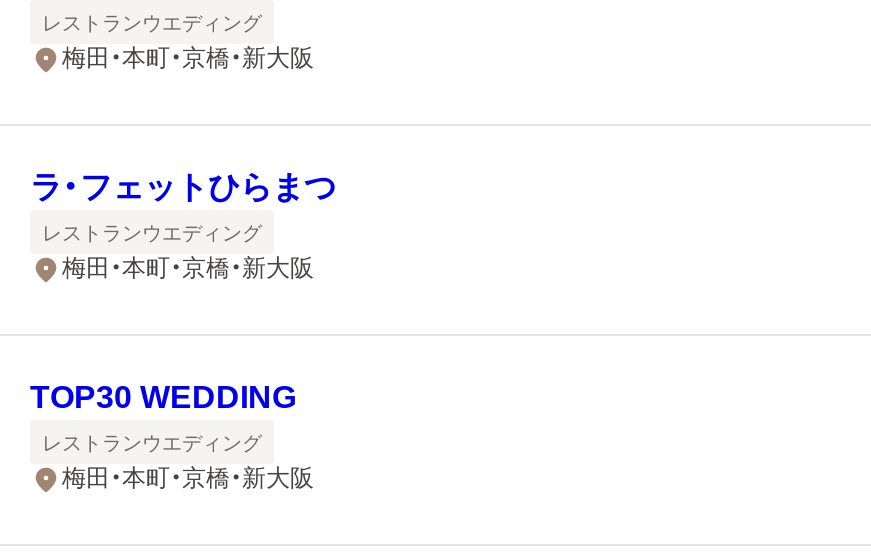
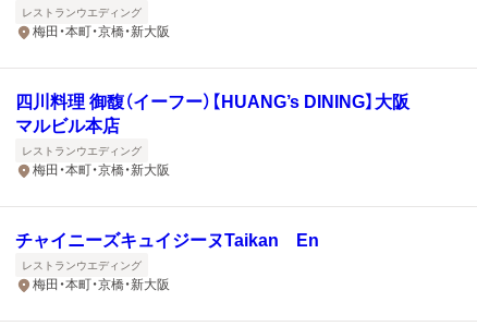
- ラ・フェットひらまつ
+ 四川料理 御馥（イーフー）【HUANG’s DINING】大阪
+ マルビル本店

- TOP30 WEDDING
+ チャイニーズキュイジーヌTaikan En
